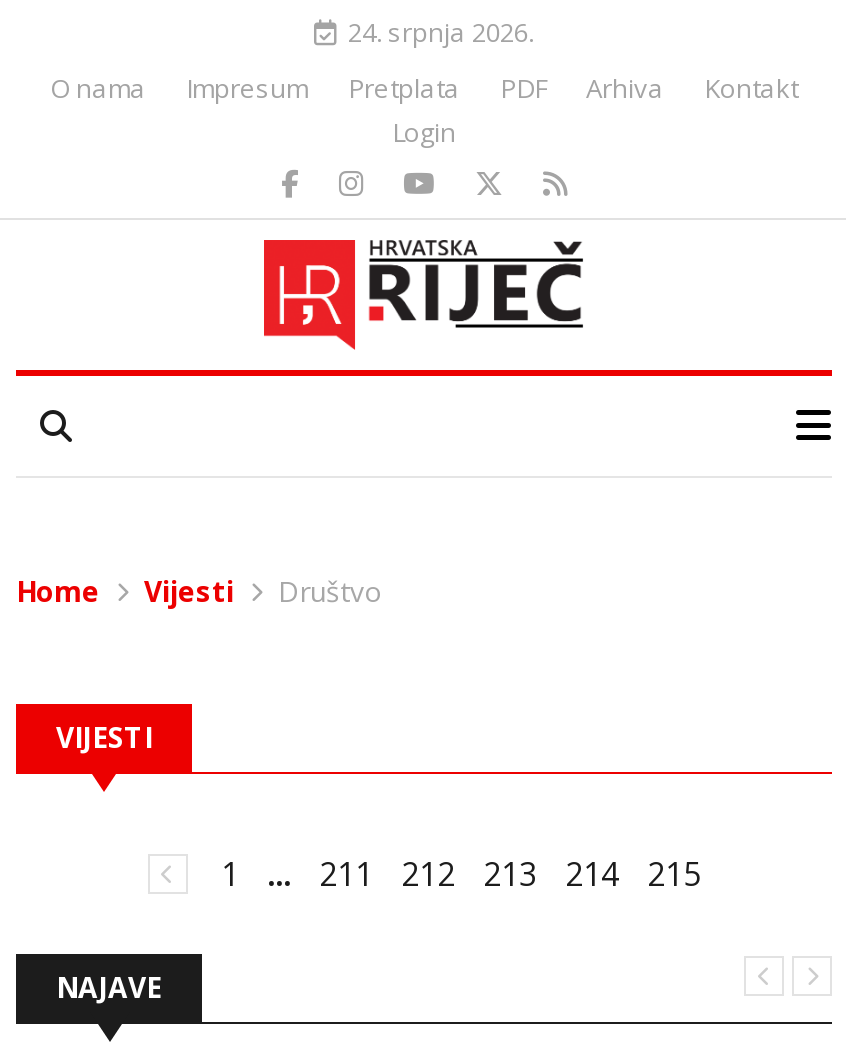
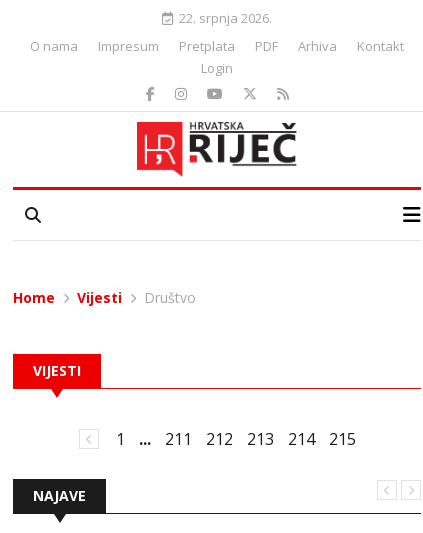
- 24. srpnja 2026.
+ 22. srpnja 2026.
